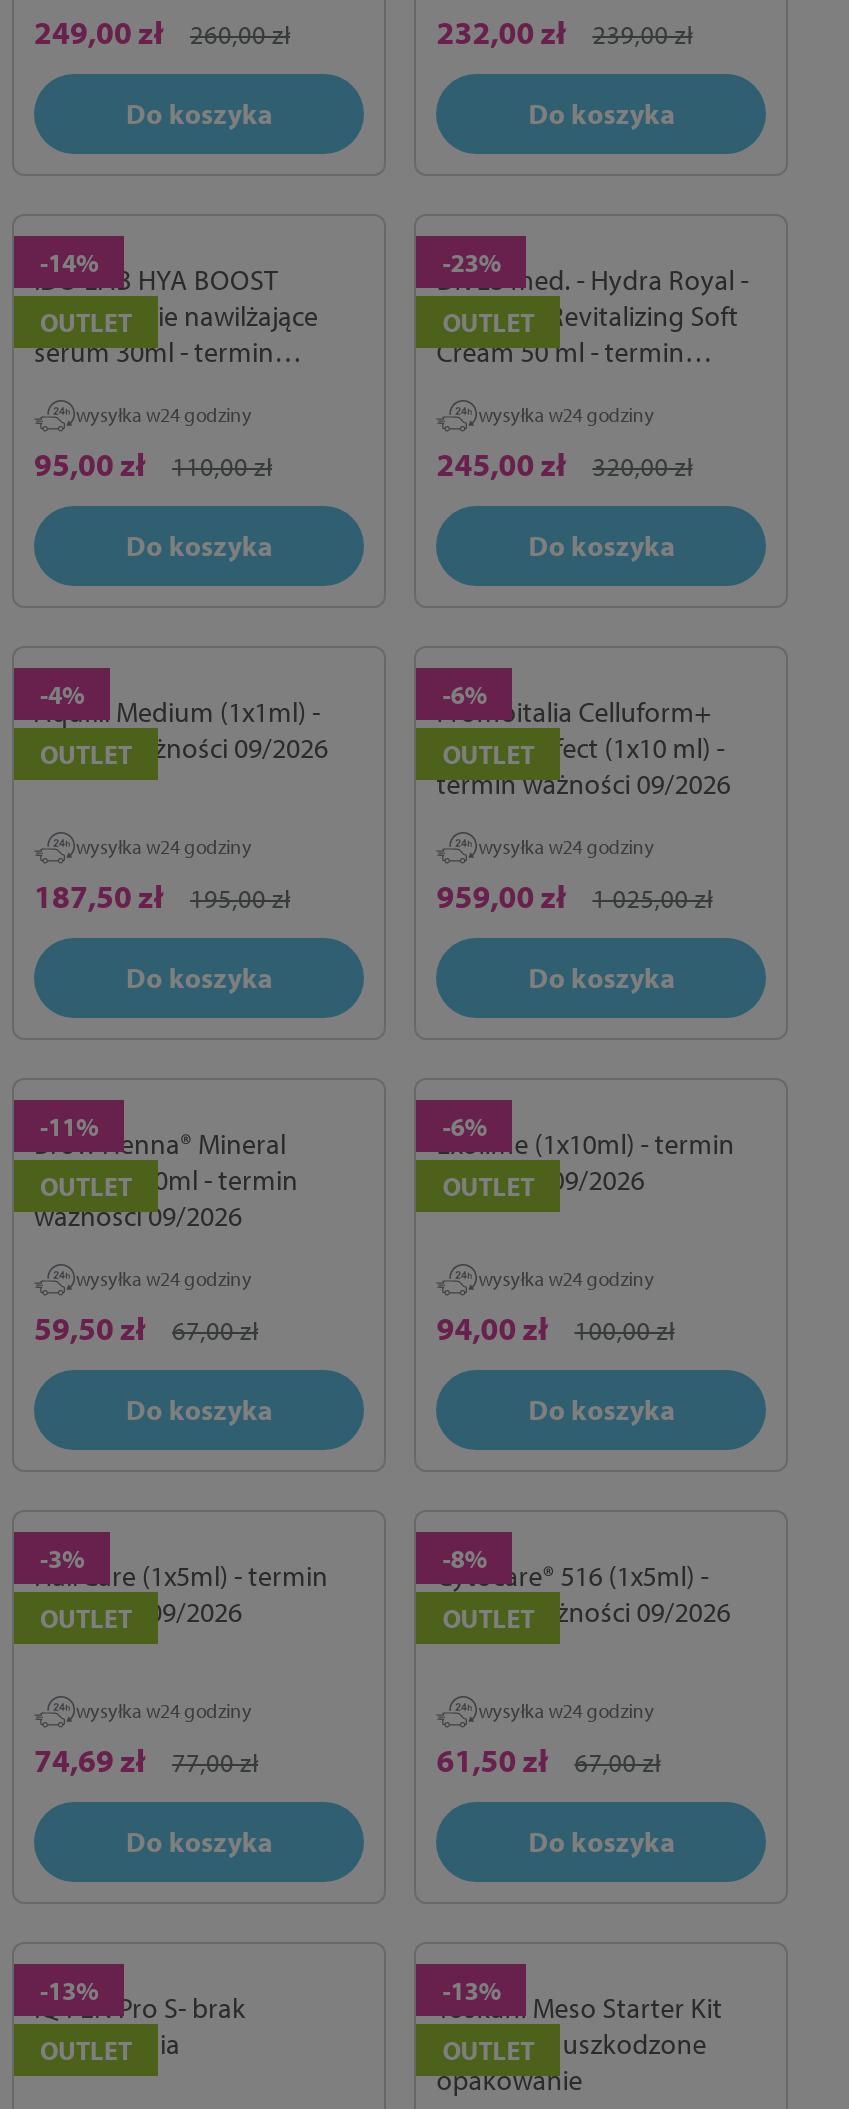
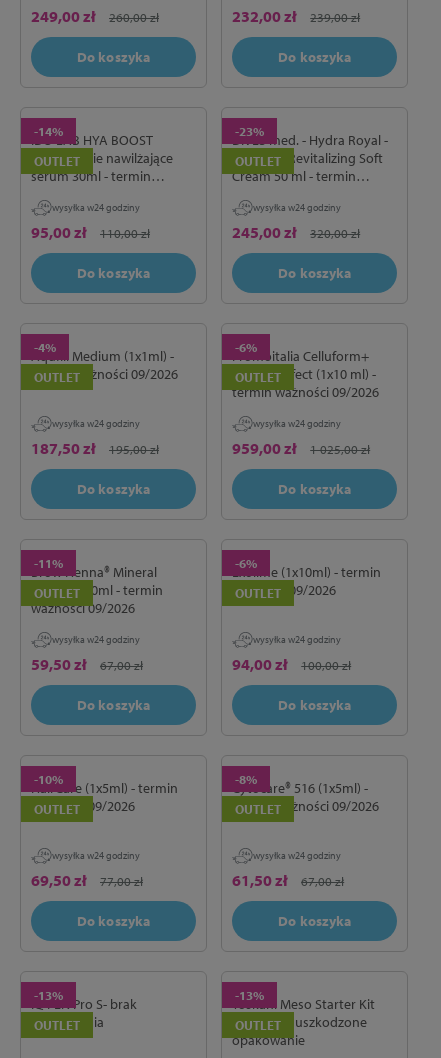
- -3%
+ -10%

- 74,69 zł
+ 69,50 zł
